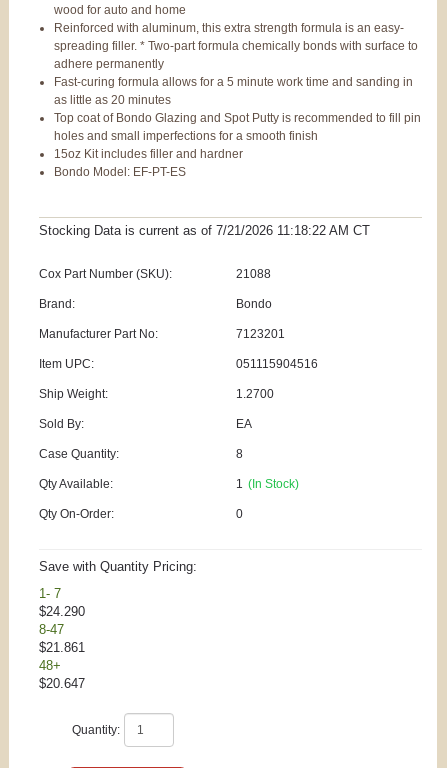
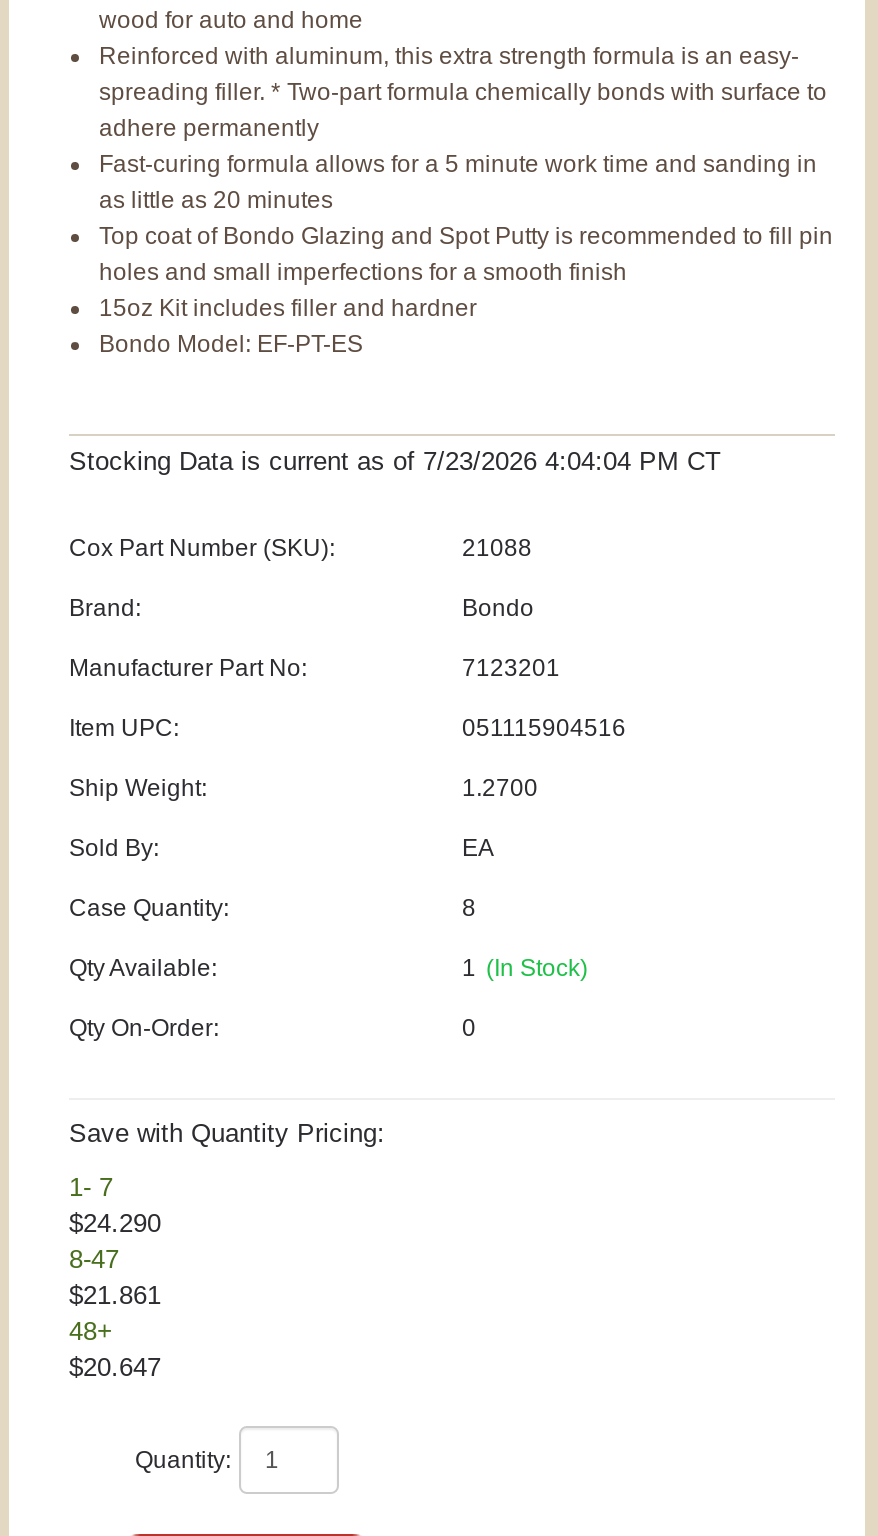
- Stocking Data is current as of 7/21/2026 11:18:22 AM CT
+ Stocking Data is current as of 7/23/2026 4:04:04 PM CT
